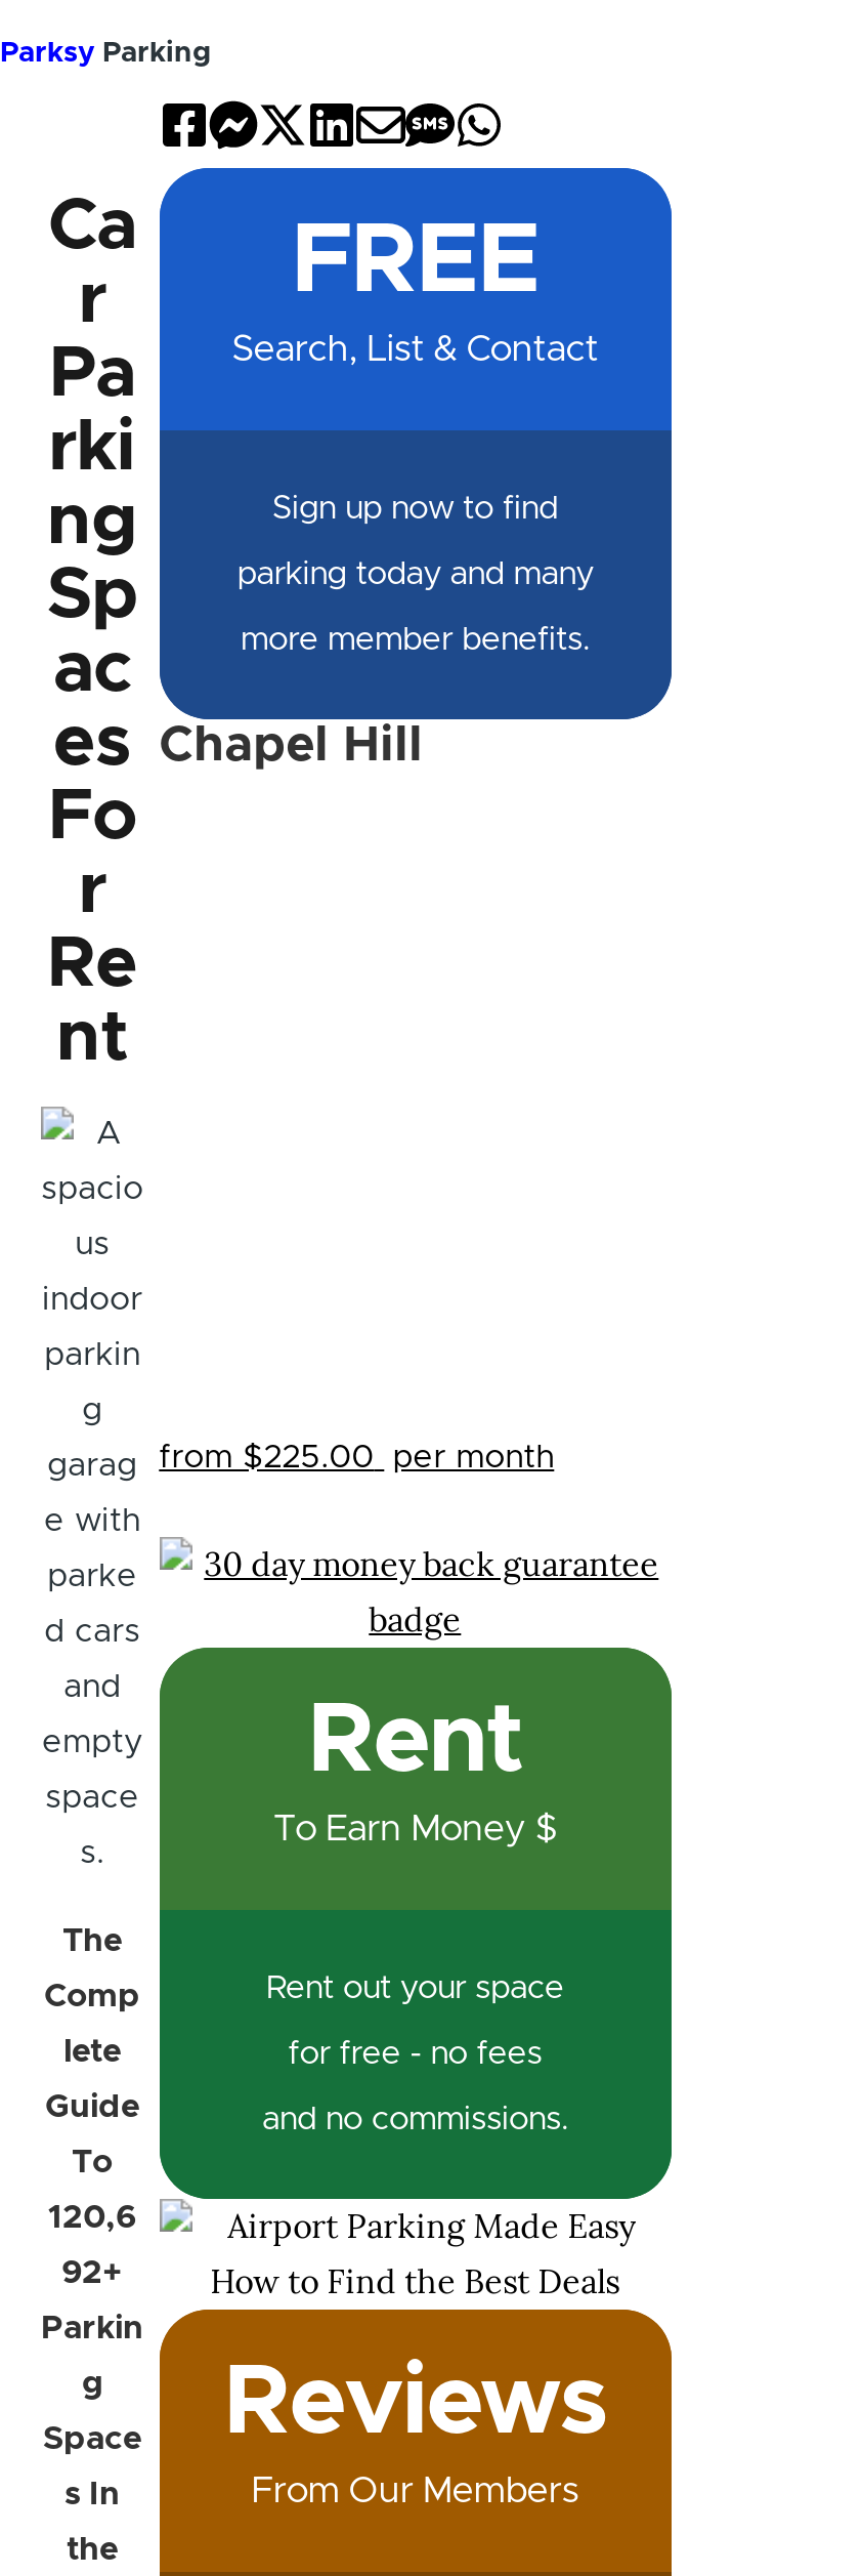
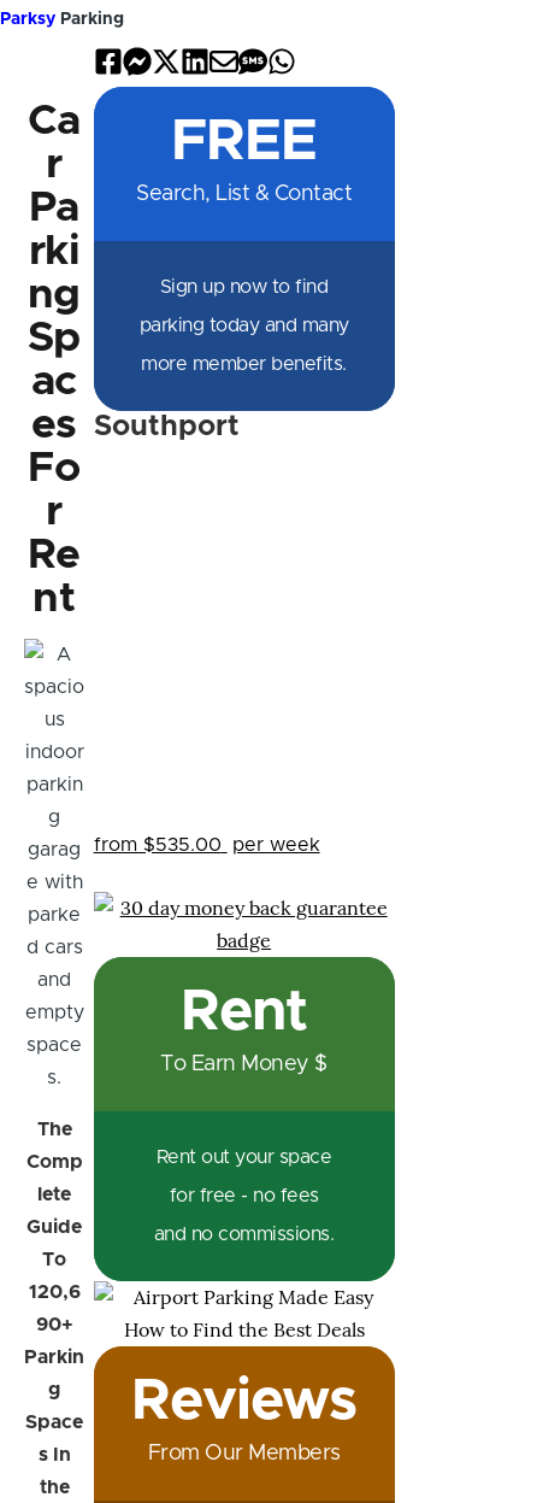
- Chapel Hill
+ Southport

- from $225.00 per month
+ from $535.00 per week

- 92+
+ 90+
